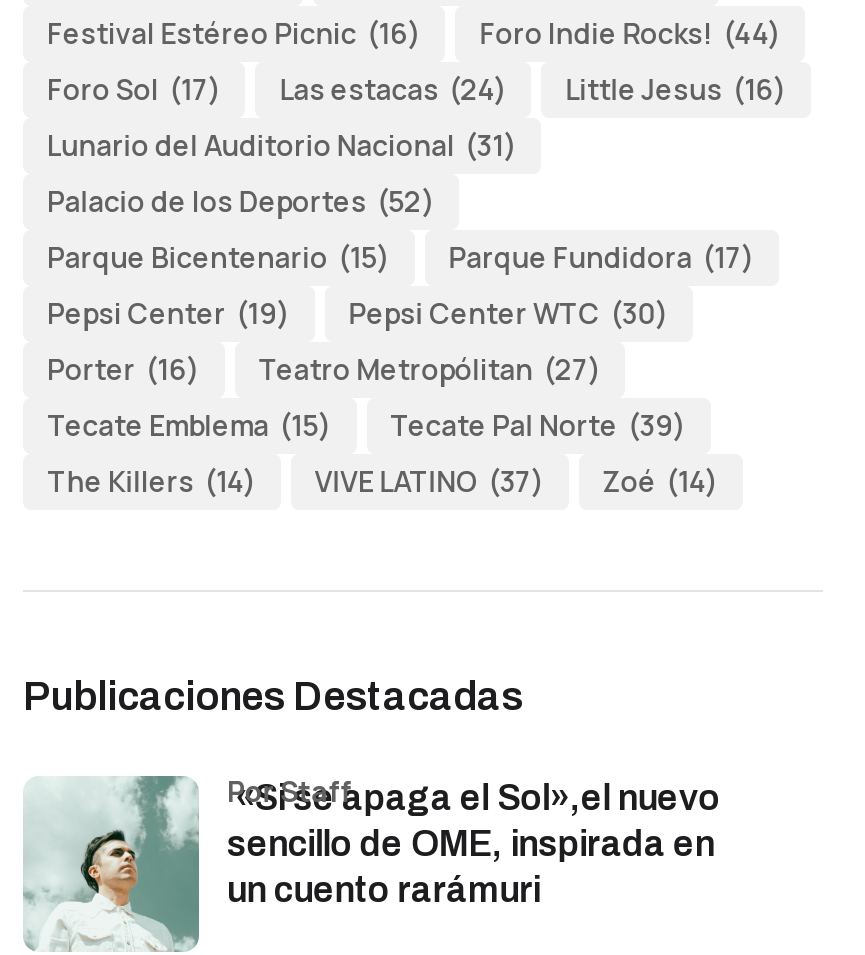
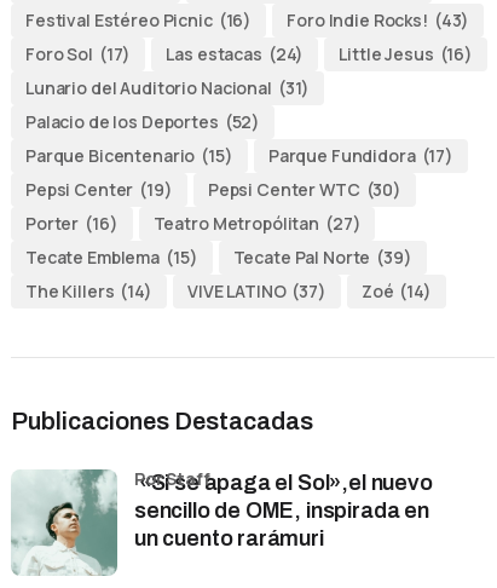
- Foro Indie Rocks! (44)
+ Foro Indie Rocks! (43)
